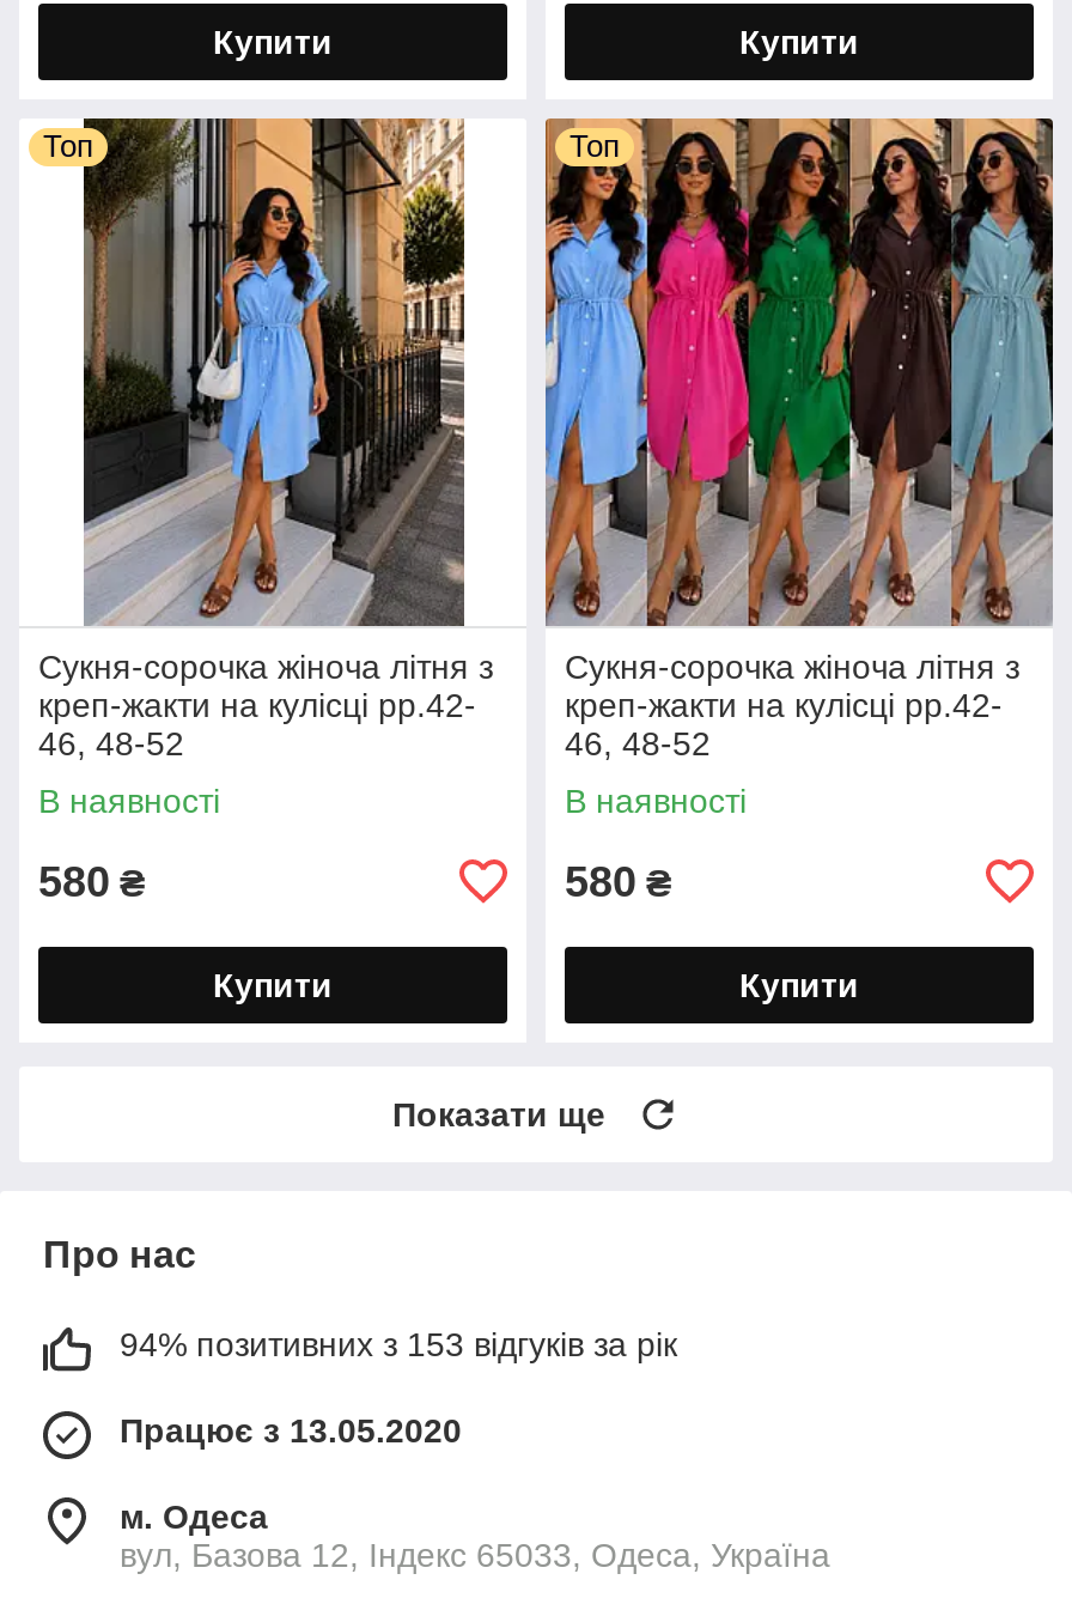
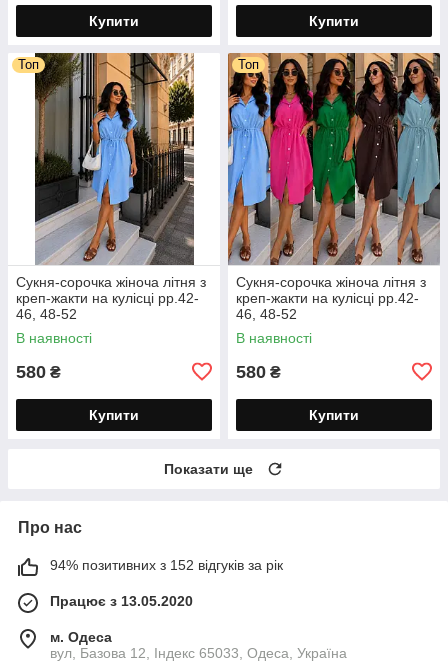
- 94% позитивних з 153 відгуків за рік
+ 94% позитивних з 152 відгуків за рік
